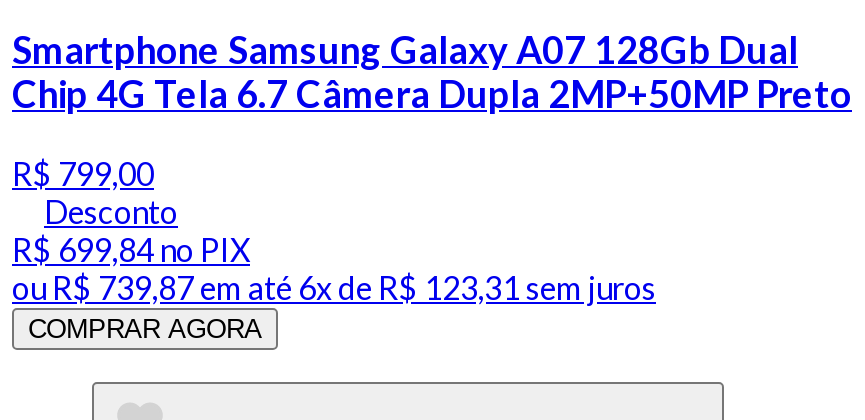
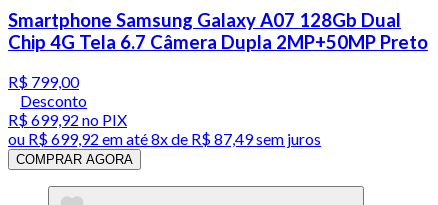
- R$ 699,84 no PIX
+ R$ 699,92 no PIX

- ou R$ 739,87 em até 6x de R$ 123,31 sem juros
+ ou R$ 699,92 em até 8x de R$ 87,49 sem juros
